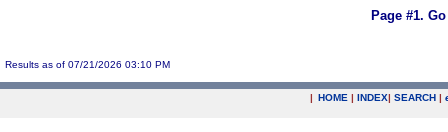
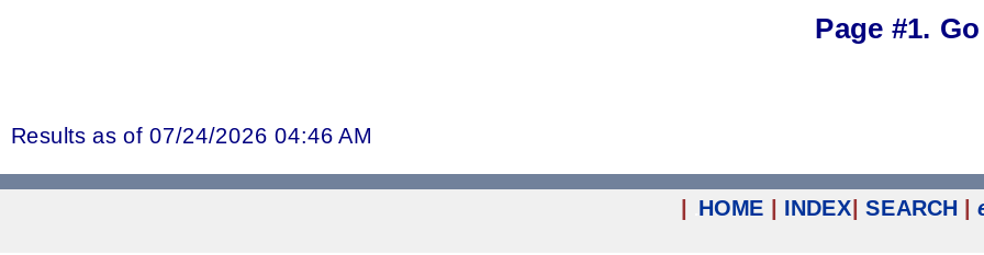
- Results as of 07/21/2026 03:10 PM
+ Results as of 07/24/2026 04:46 AM
